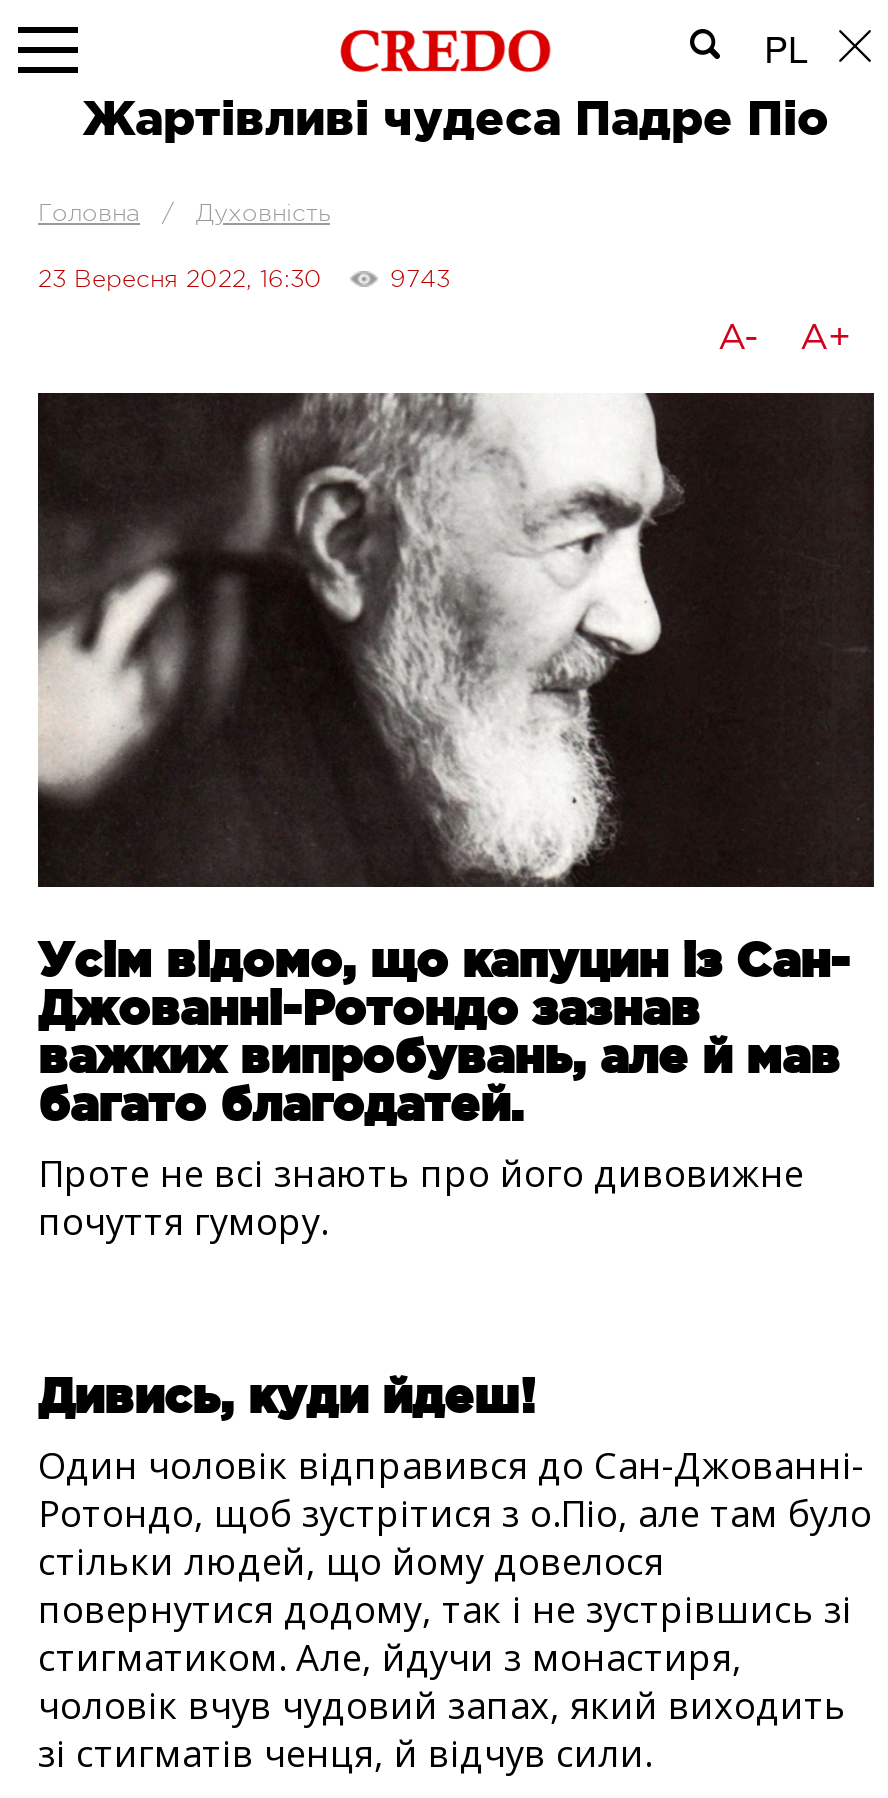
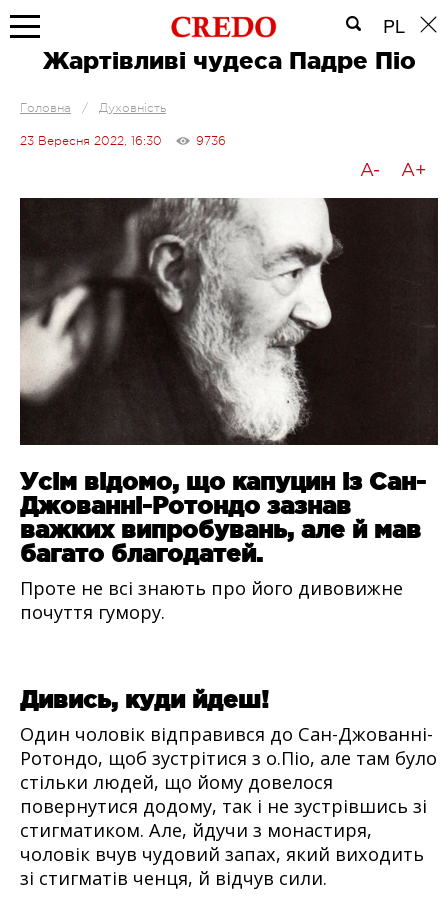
- 9743
+ 9736
